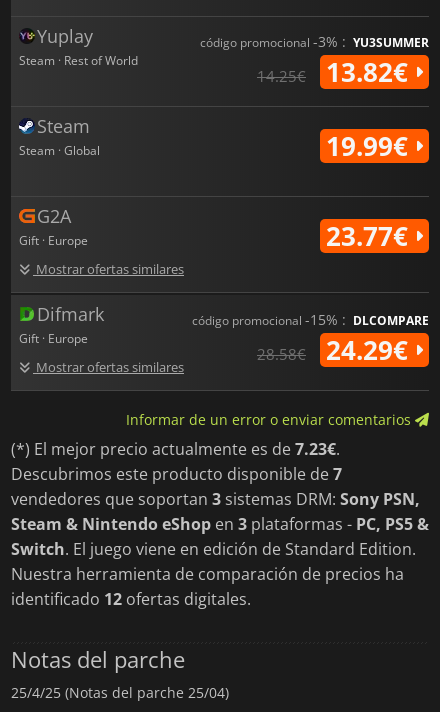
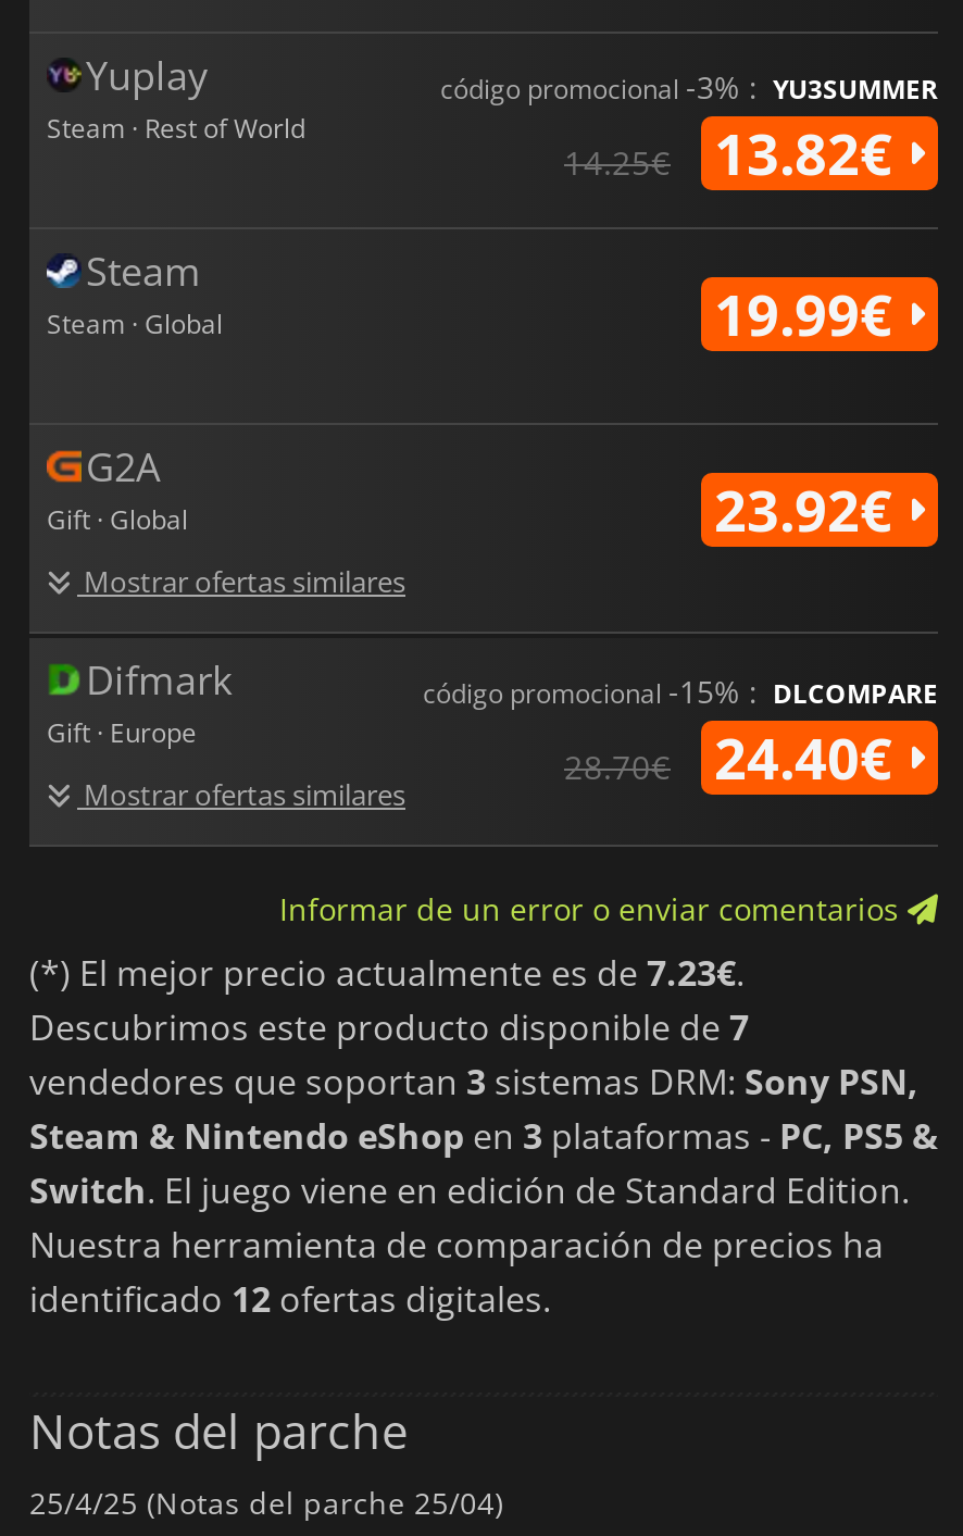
- 23.77€
+ 23.92€

- Gift · Europe
+ Gift · Global

- 24.29€
+ 24.40€

- 28.58€
+ 28.70€
